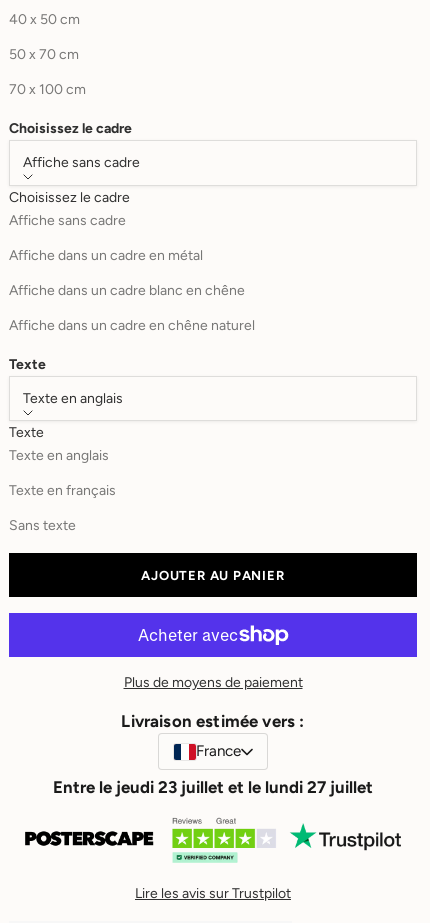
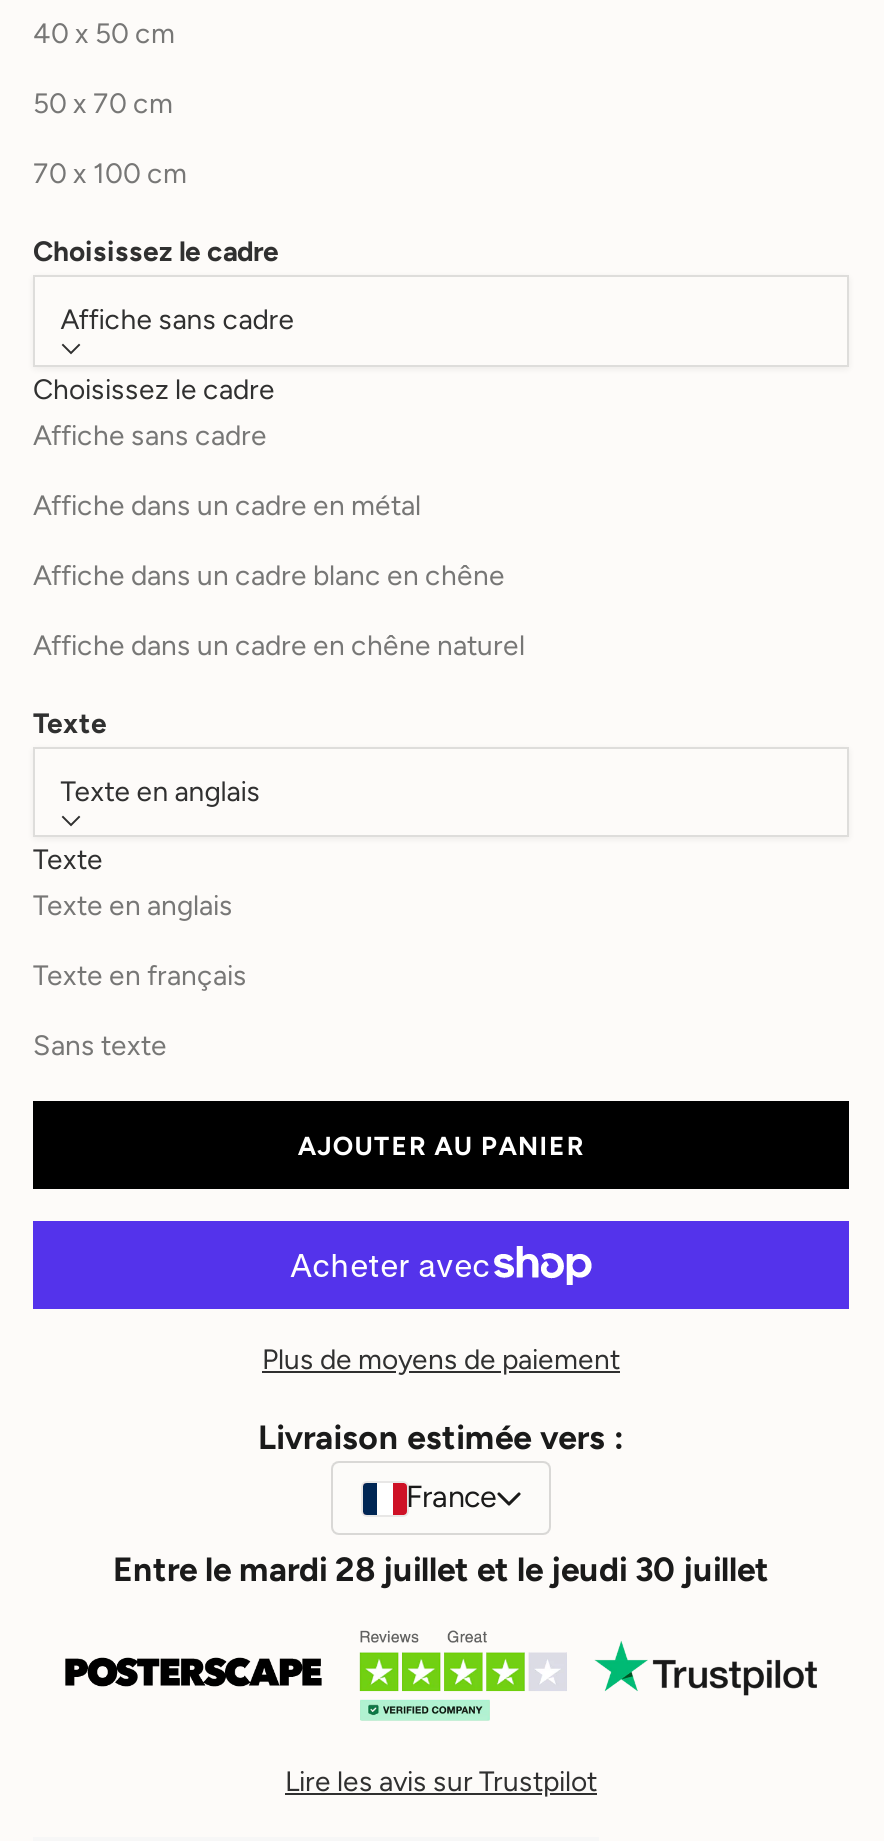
- Entre le jeudi 23 juillet et le lundi 27 juillet
+ Entre le mardi 28 juillet et le jeudi 30 juillet
